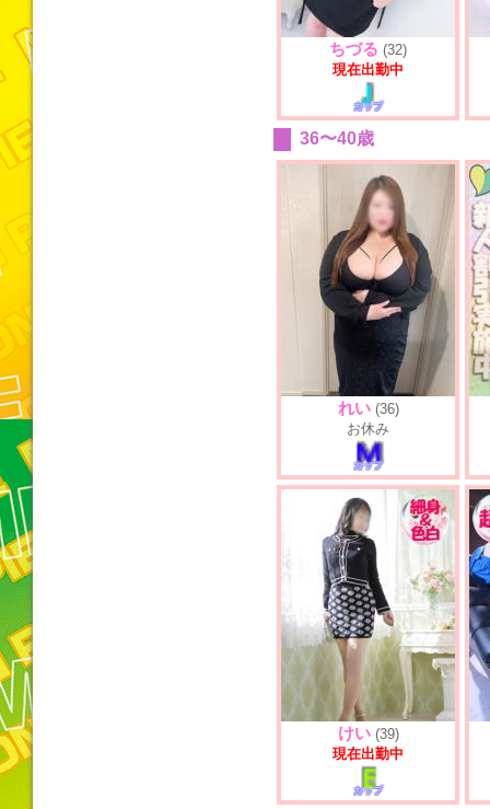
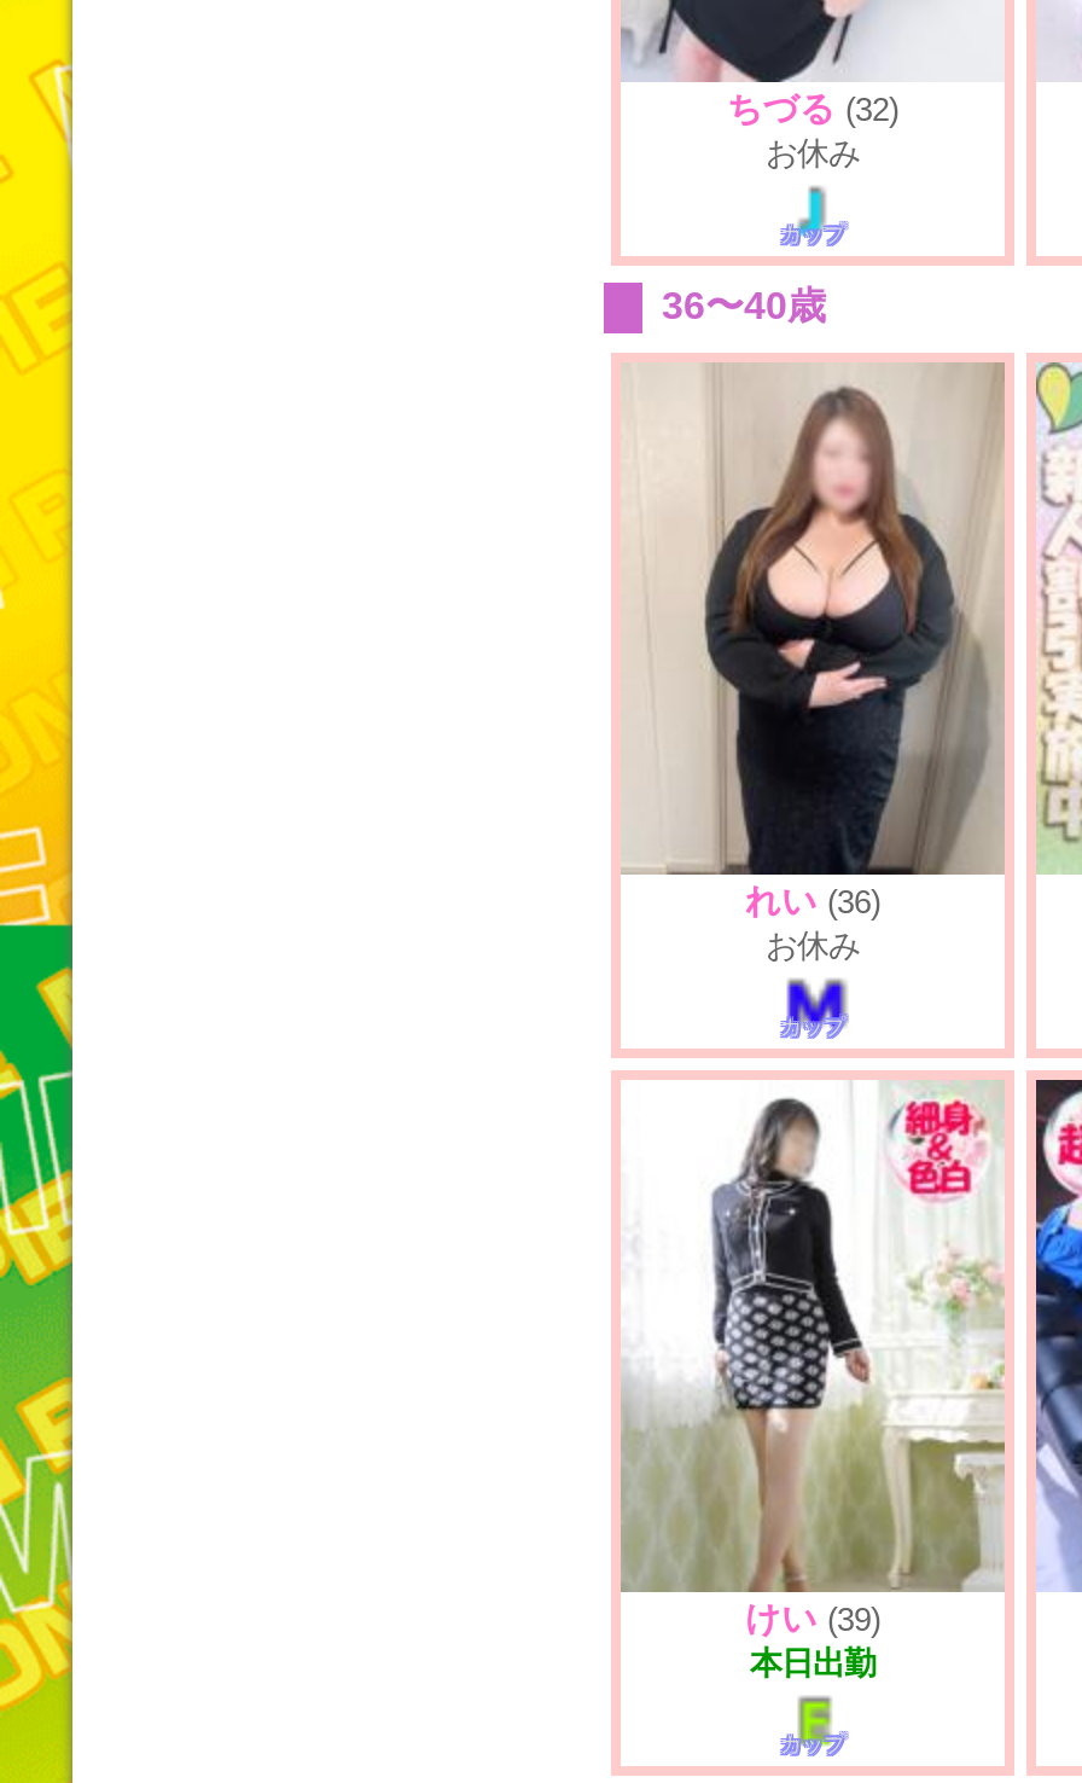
- 現在出勤中
+ お休み

- 現在出勤中
+ 本日出勤
